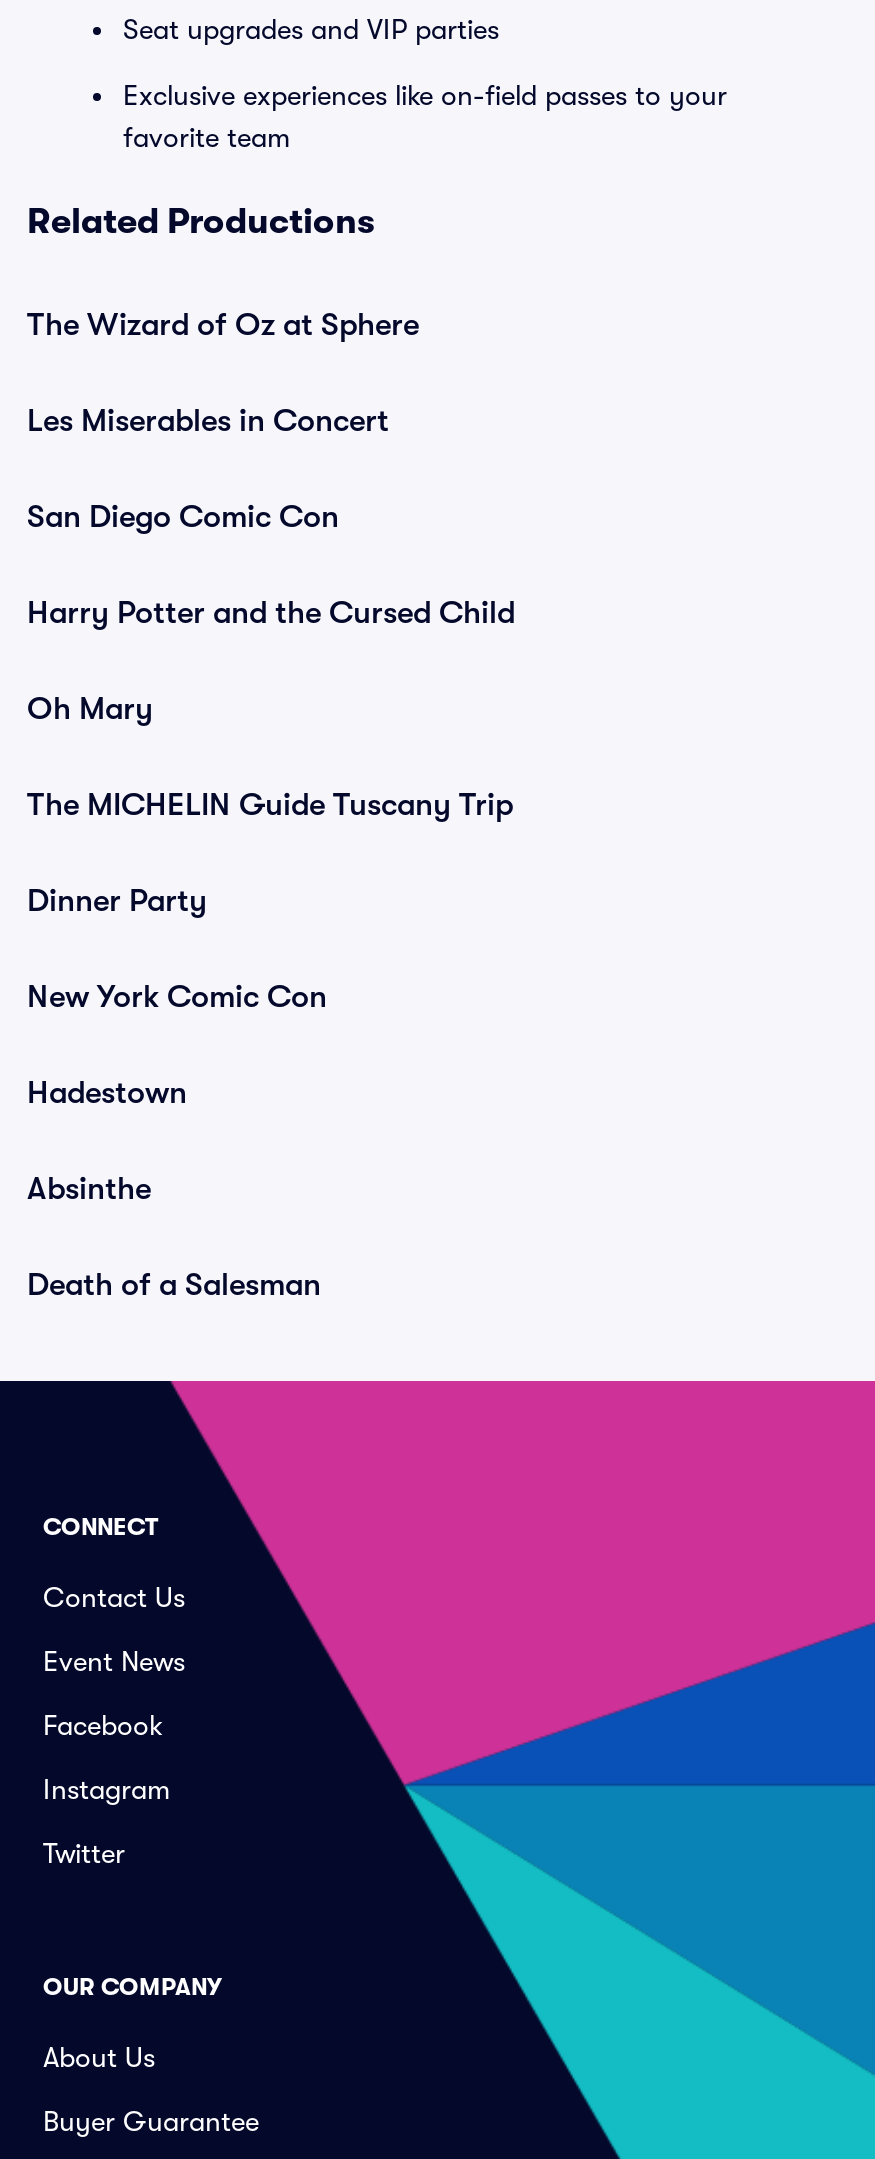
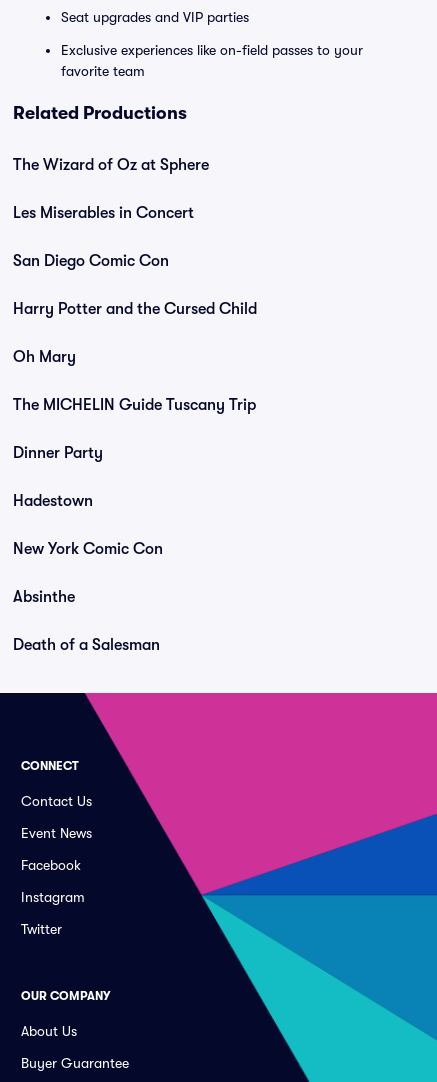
moved down: New York Comic Con

moved up: Hadestown
